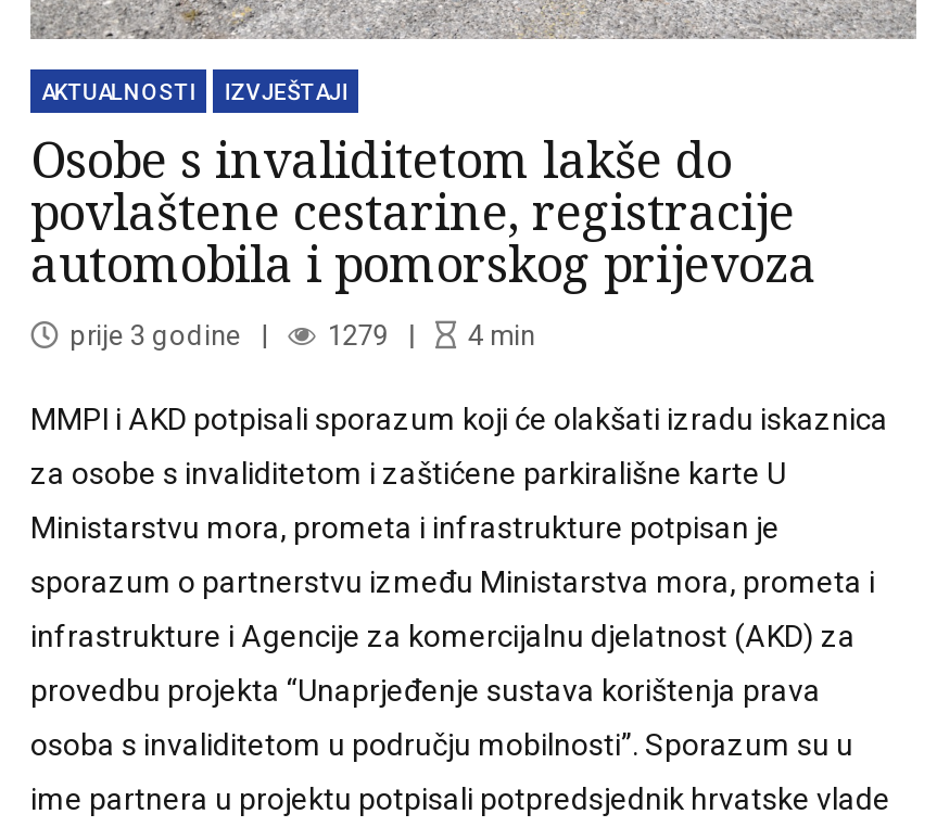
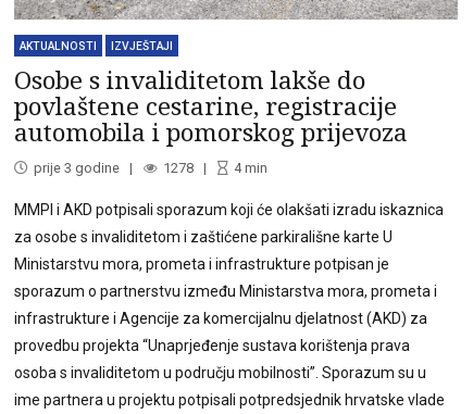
- 1279
+ 1278
